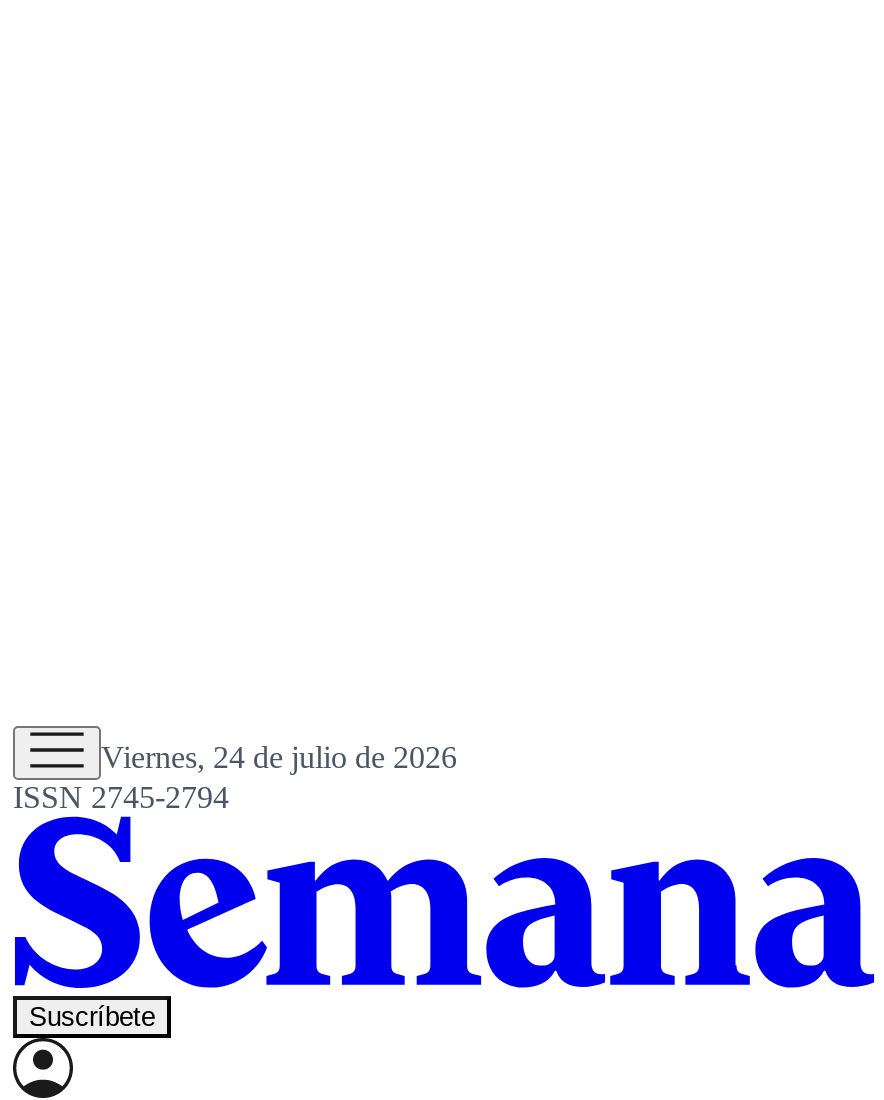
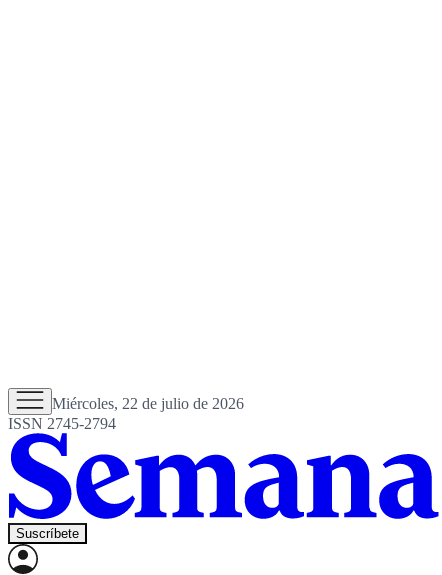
- Viernes, 24 de julio de 2026
+ Miércoles, 22 de julio de 2026
